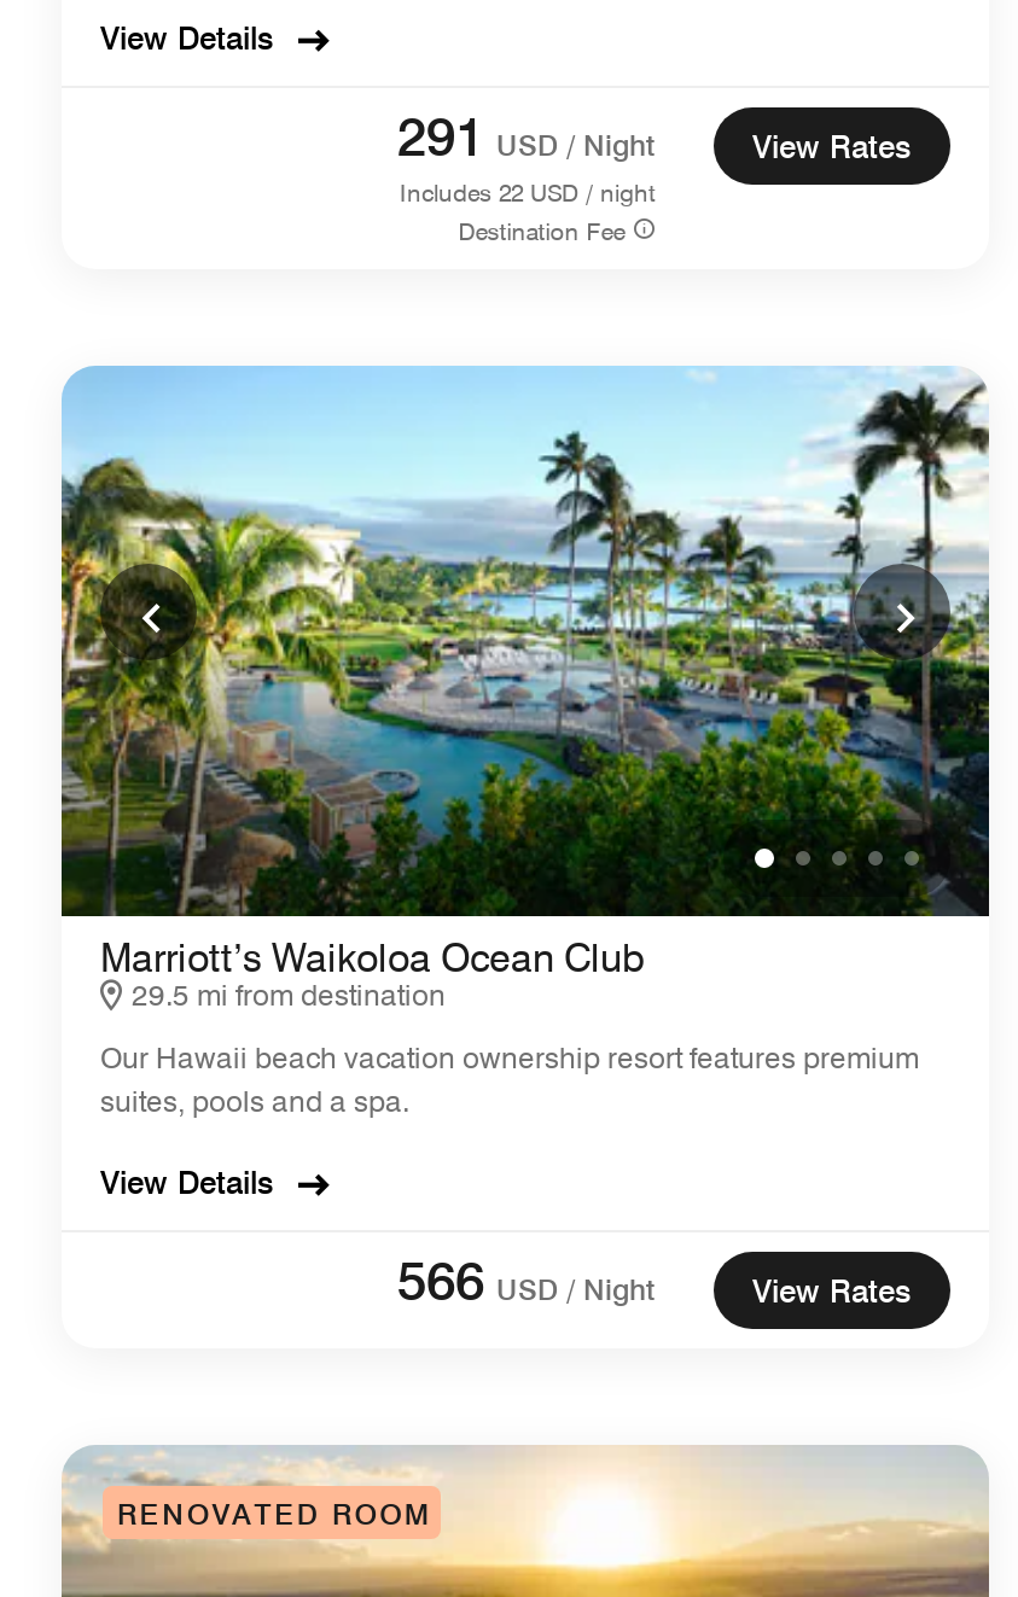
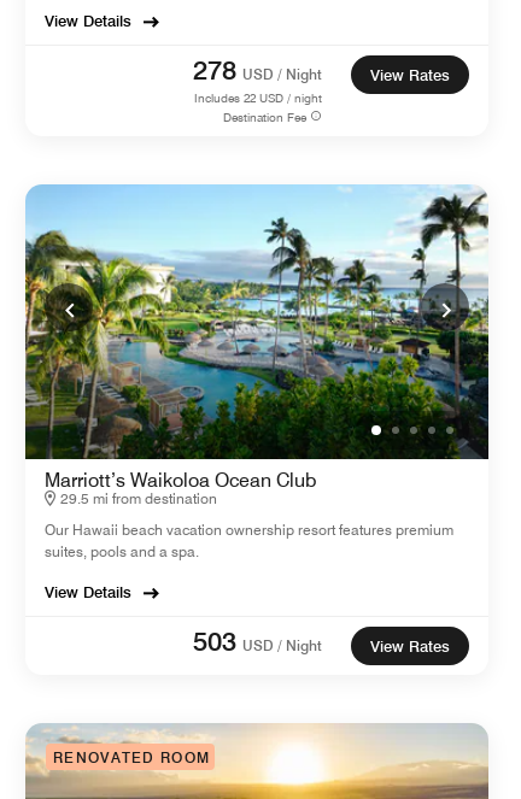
- 291 USD / Night
+ 278 USD / Night

- 566 USD / Night
+ 503 USD / Night
